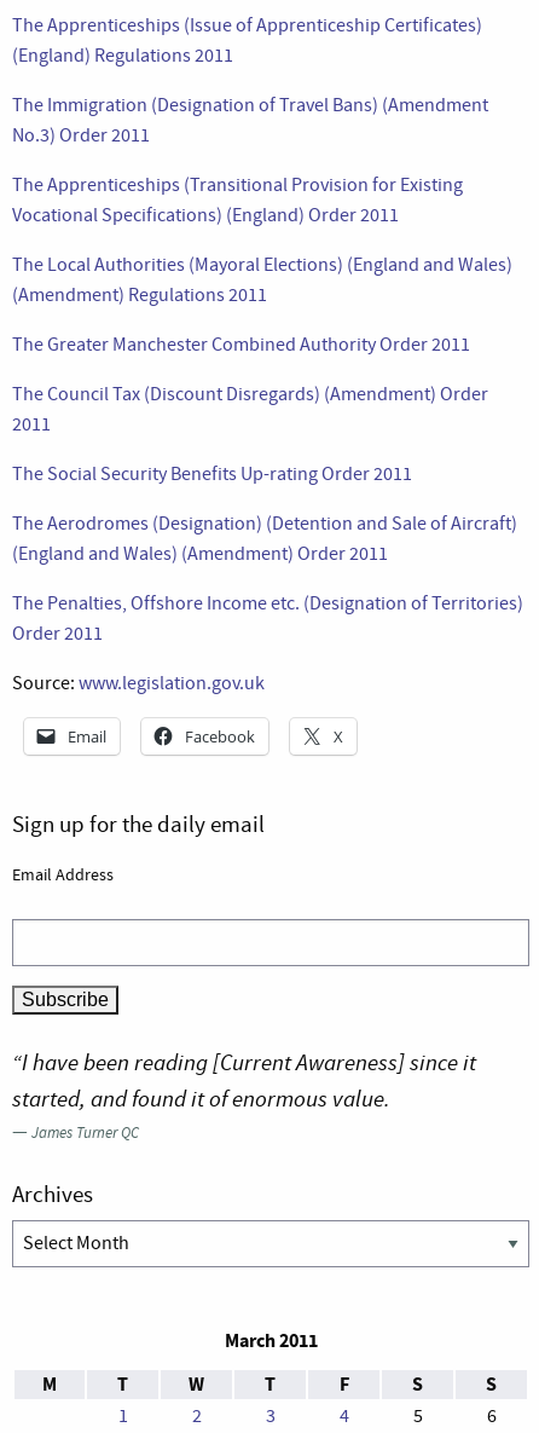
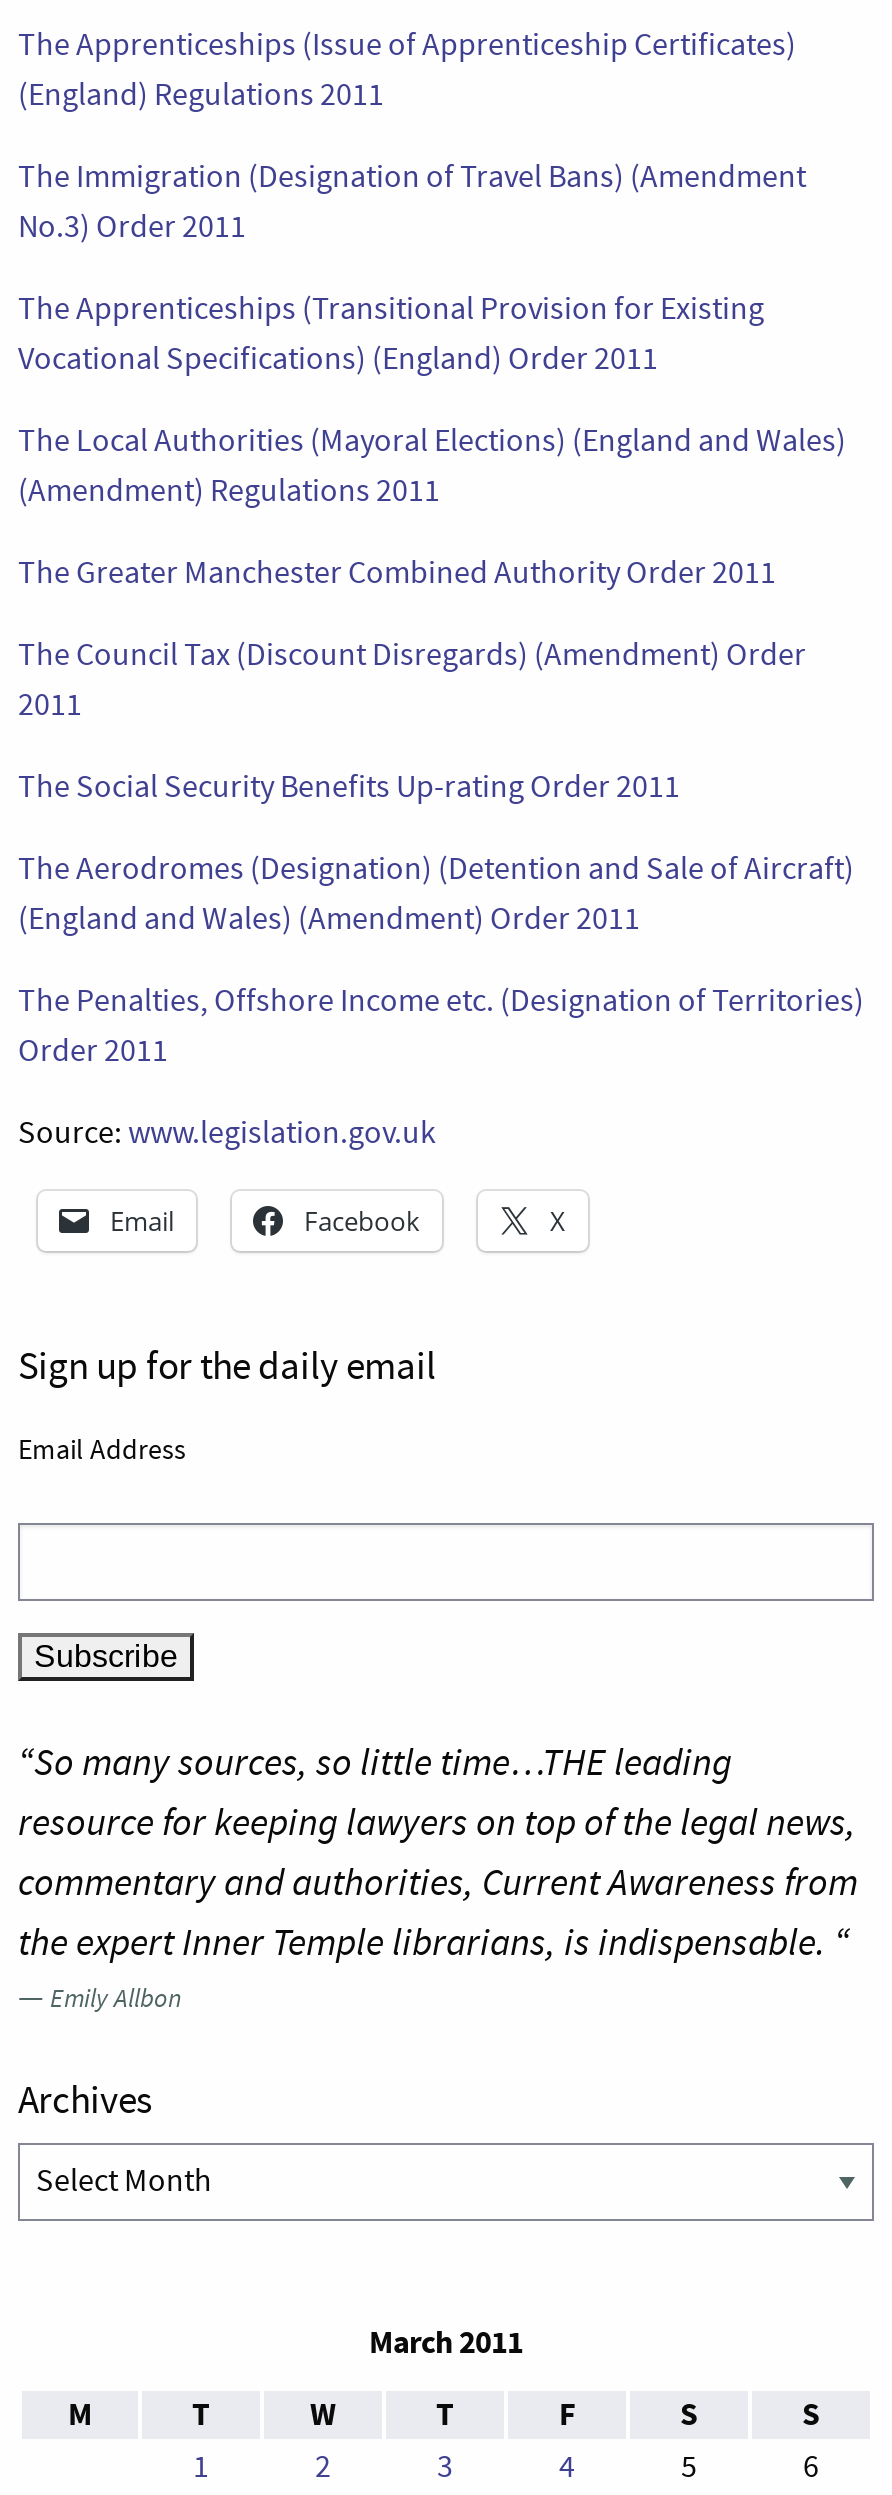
- “I have been reading [Current Awareness] since it
- started, and found it of enormous value.
- — James Turner QC
+ “So many sources, so little time…THE leading
+ resource for keeping lawyers on top of the legal news,
+ commentary and authorities, Current Awareness from
+ the expert Inner Temple librarians, is indispensable. “
+ — Emily Allbon
